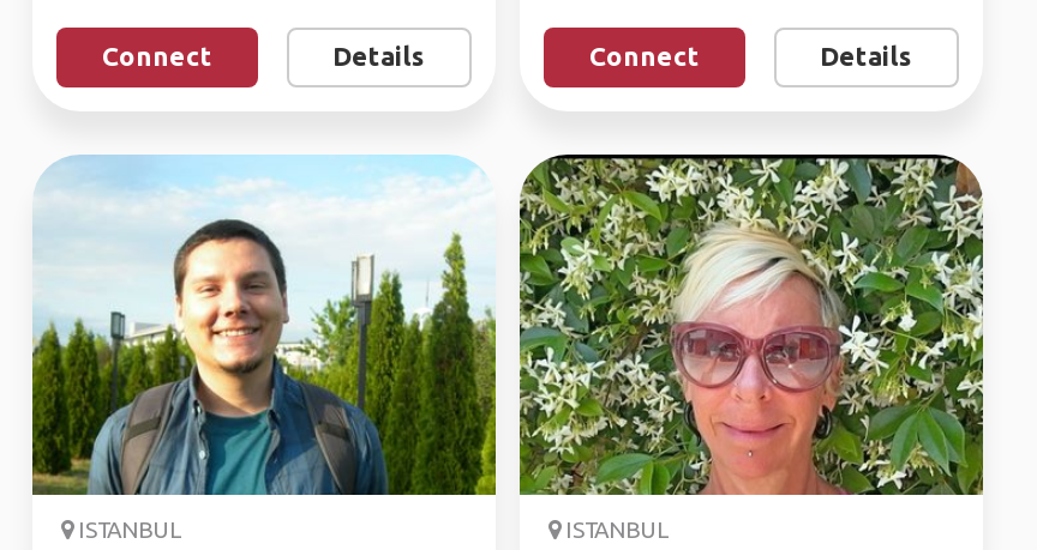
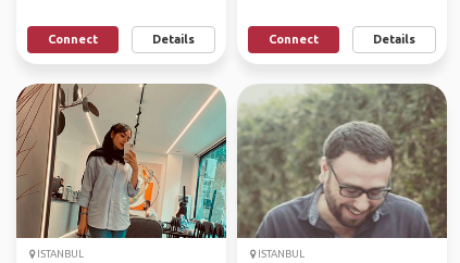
- [image]
+ [image]

- [image]
+ [image]
